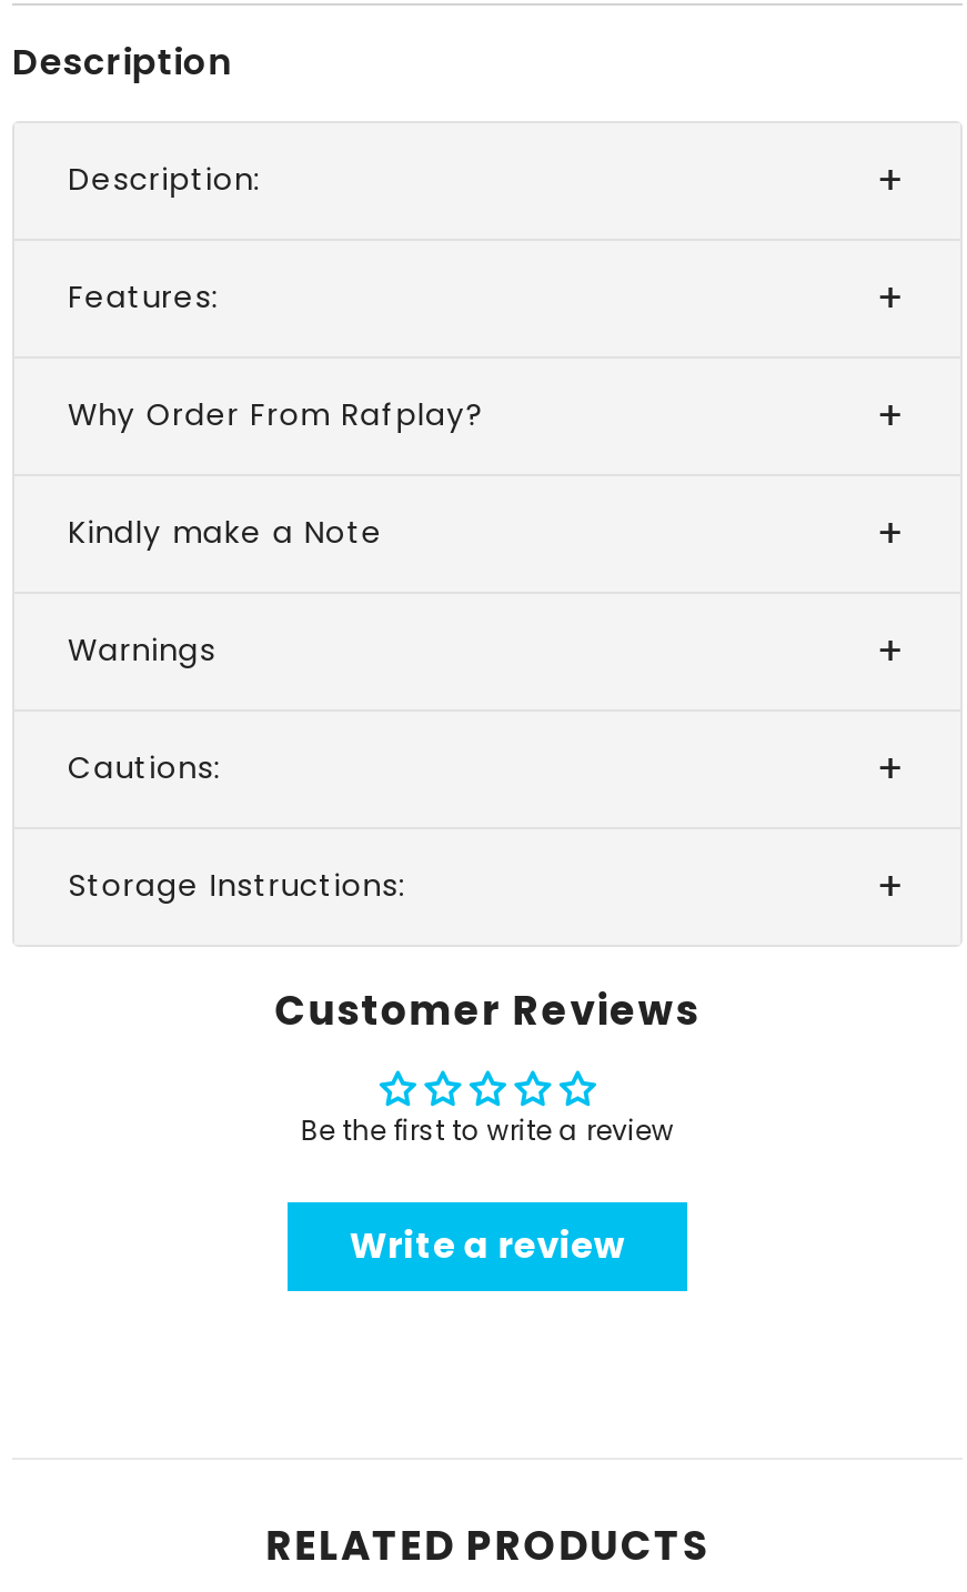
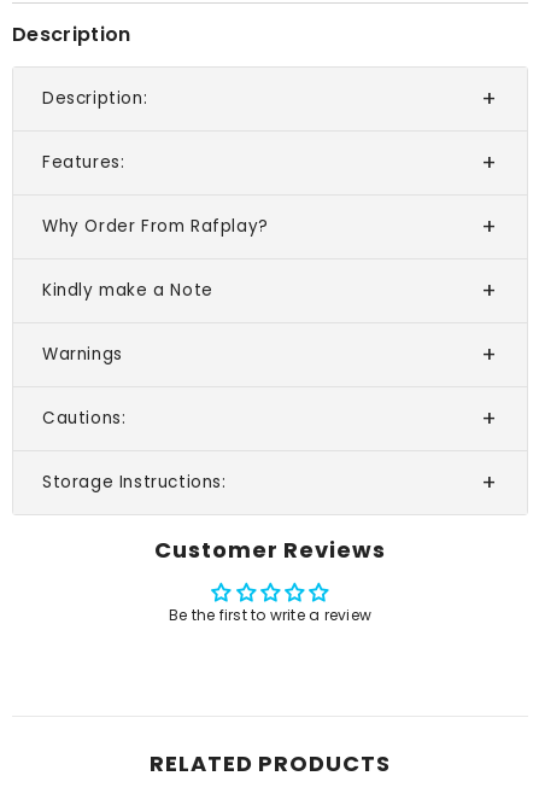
- Write a review
